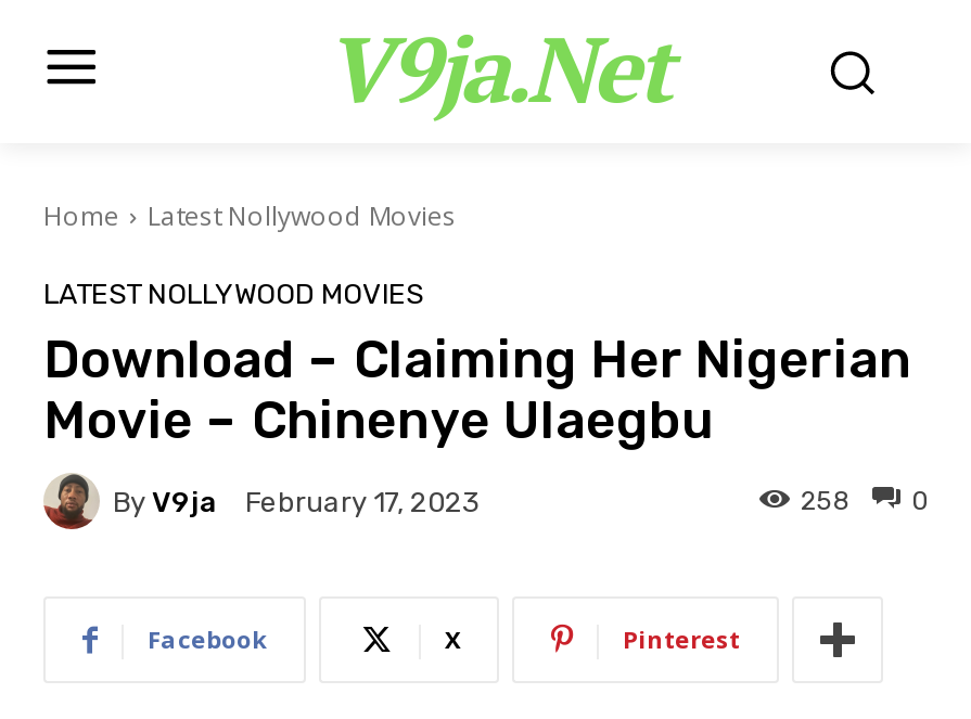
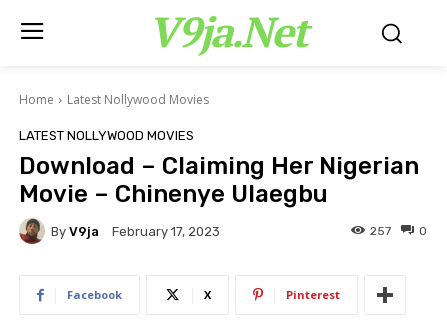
- 258 0
+ 257 0
